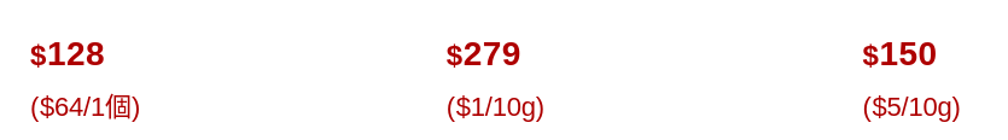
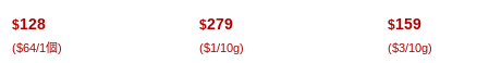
- $150
+ $159

- ($5/10g)
+ ($3/10g)
